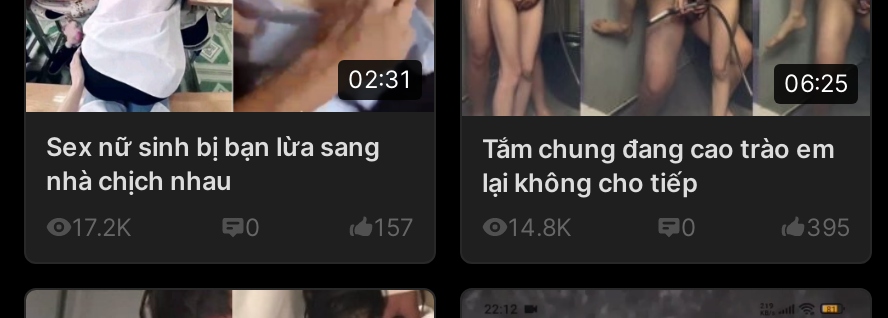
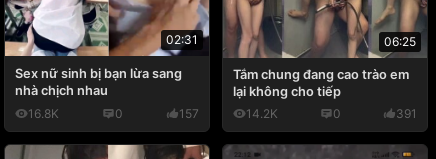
- 17.2K
+ 16.8K

- 14.8K
+ 14.2K

- 395
+ 391
